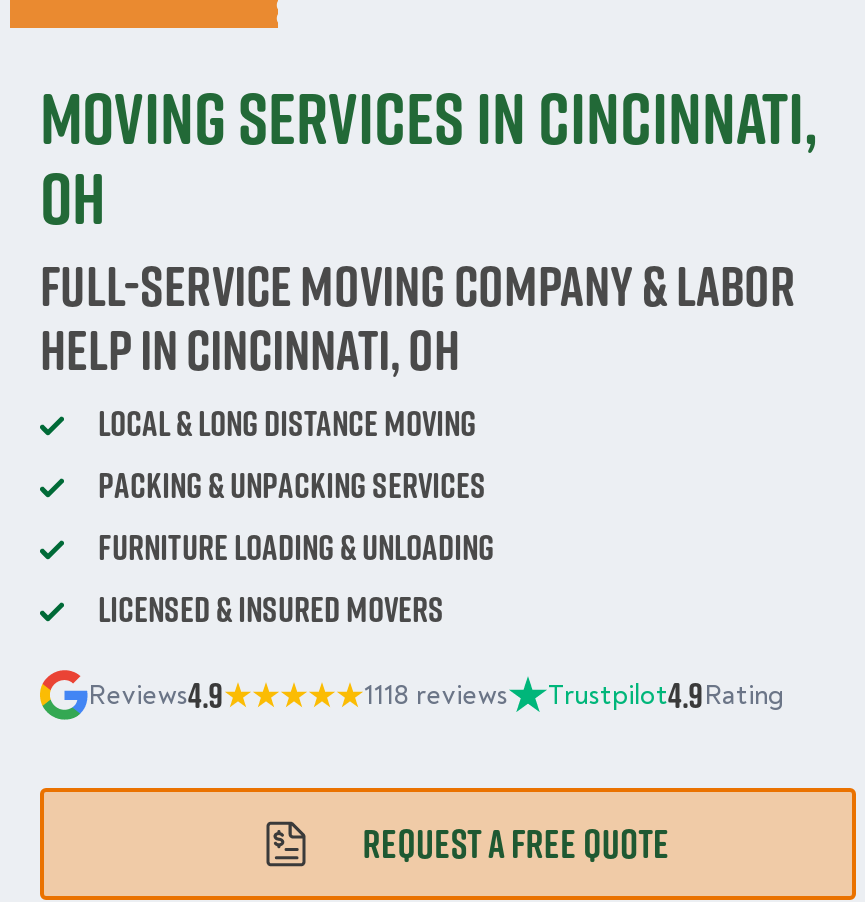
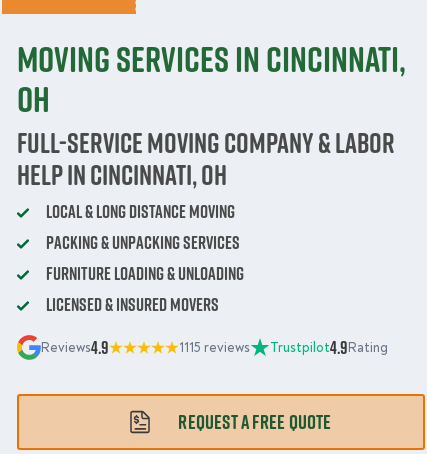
- 1118 reviews Trustpilot4.9Rating
+ 1115 reviews Trustpilot4.9Rating
